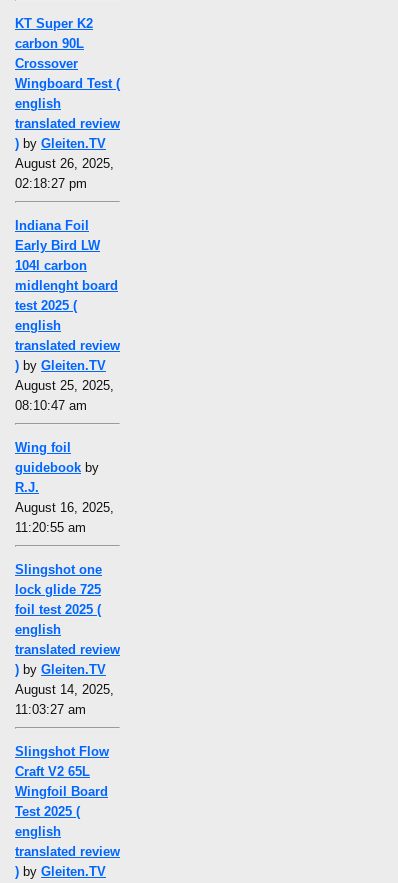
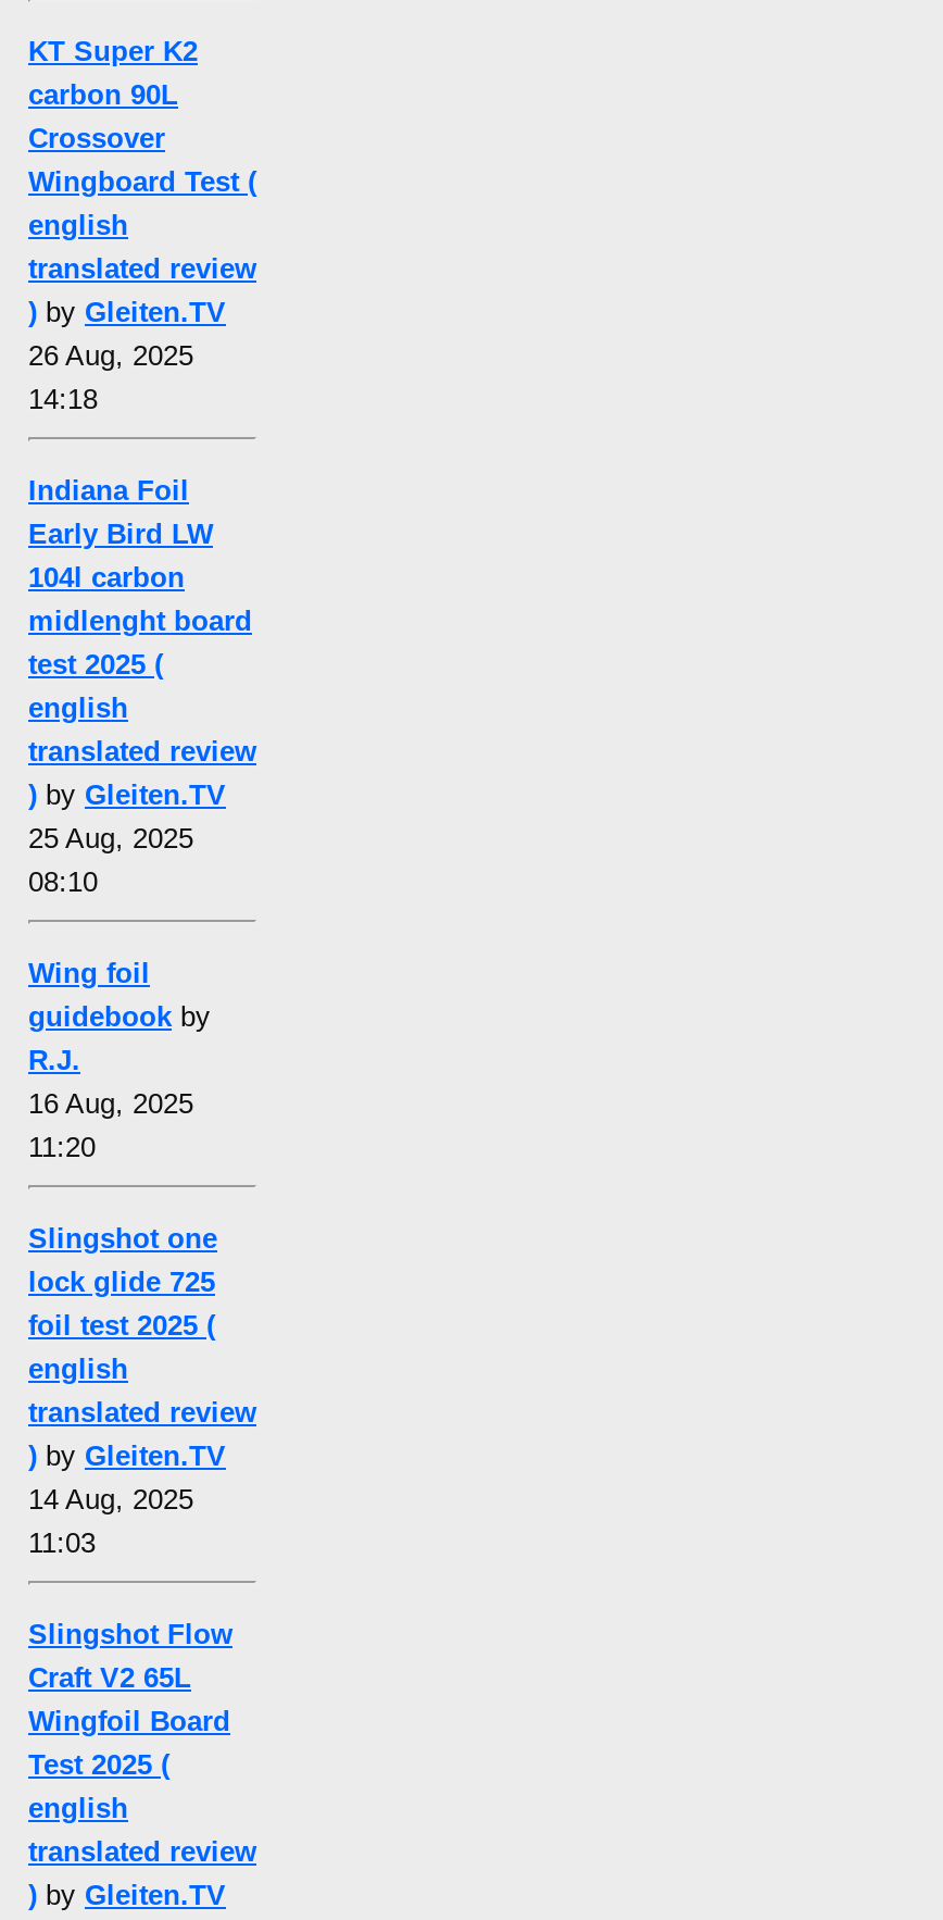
- August 26, 2025,
- 02:18:27 pm
+ 26 Aug, 2025
+ 14:18

- August 25, 2025,
- 08:10:47 am
+ 25 Aug, 2025
+ 08:10

- August 16, 2025,
- 11:20:55 am
+ 16 Aug, 2025
+ 11:20

- August 14, 2025,
- 11:03:27 am
+ 14 Aug, 2025
+ 11:03
